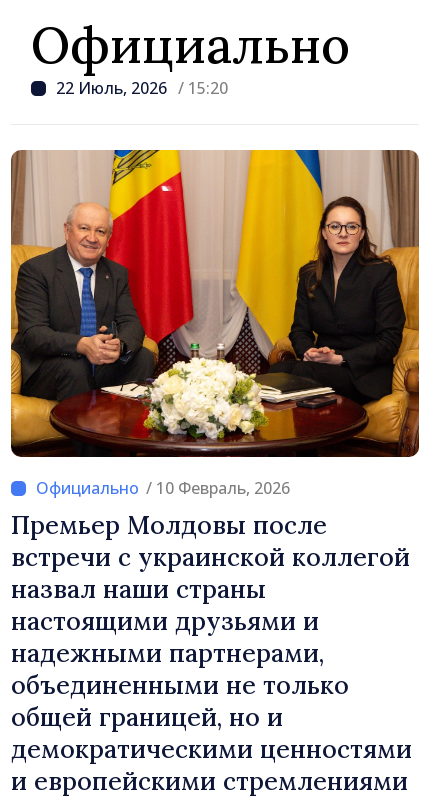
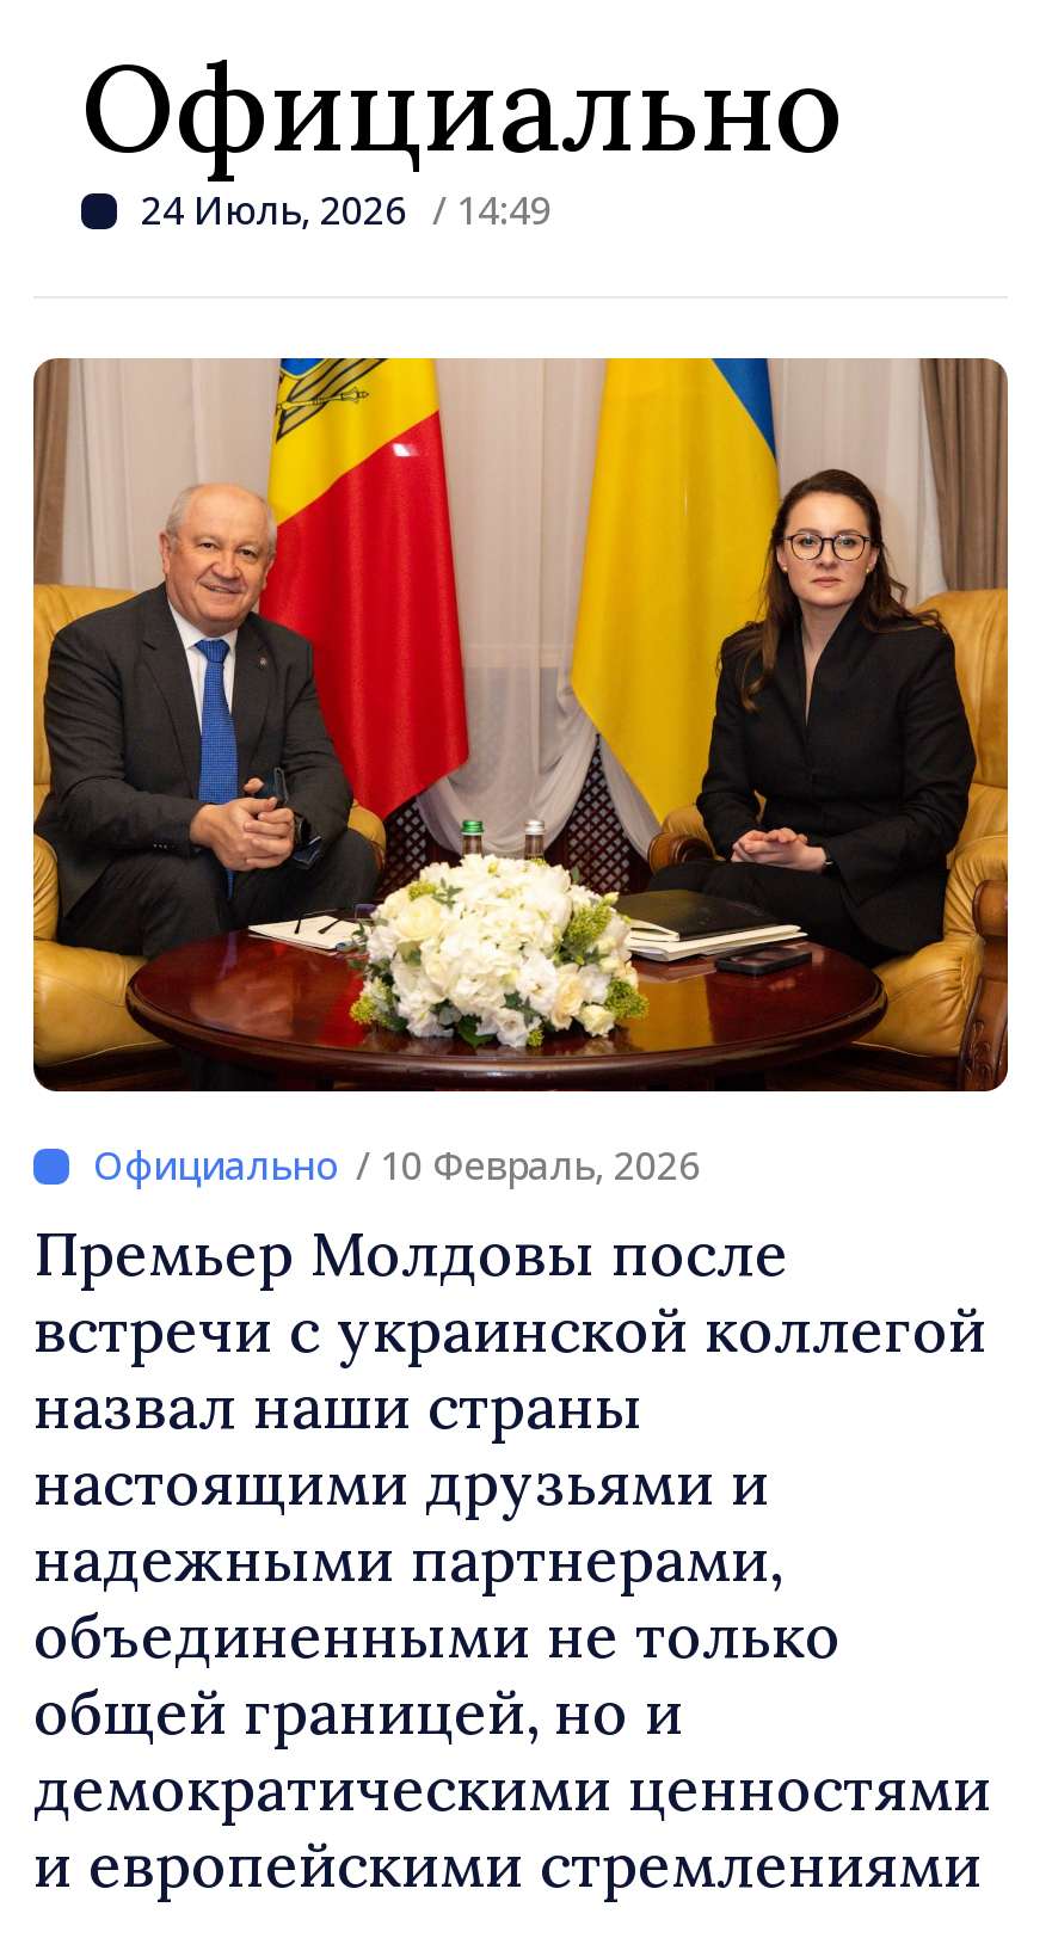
- 22 Июль, 2026 / 15:20
+ 24 Июль, 2026 / 14:49
